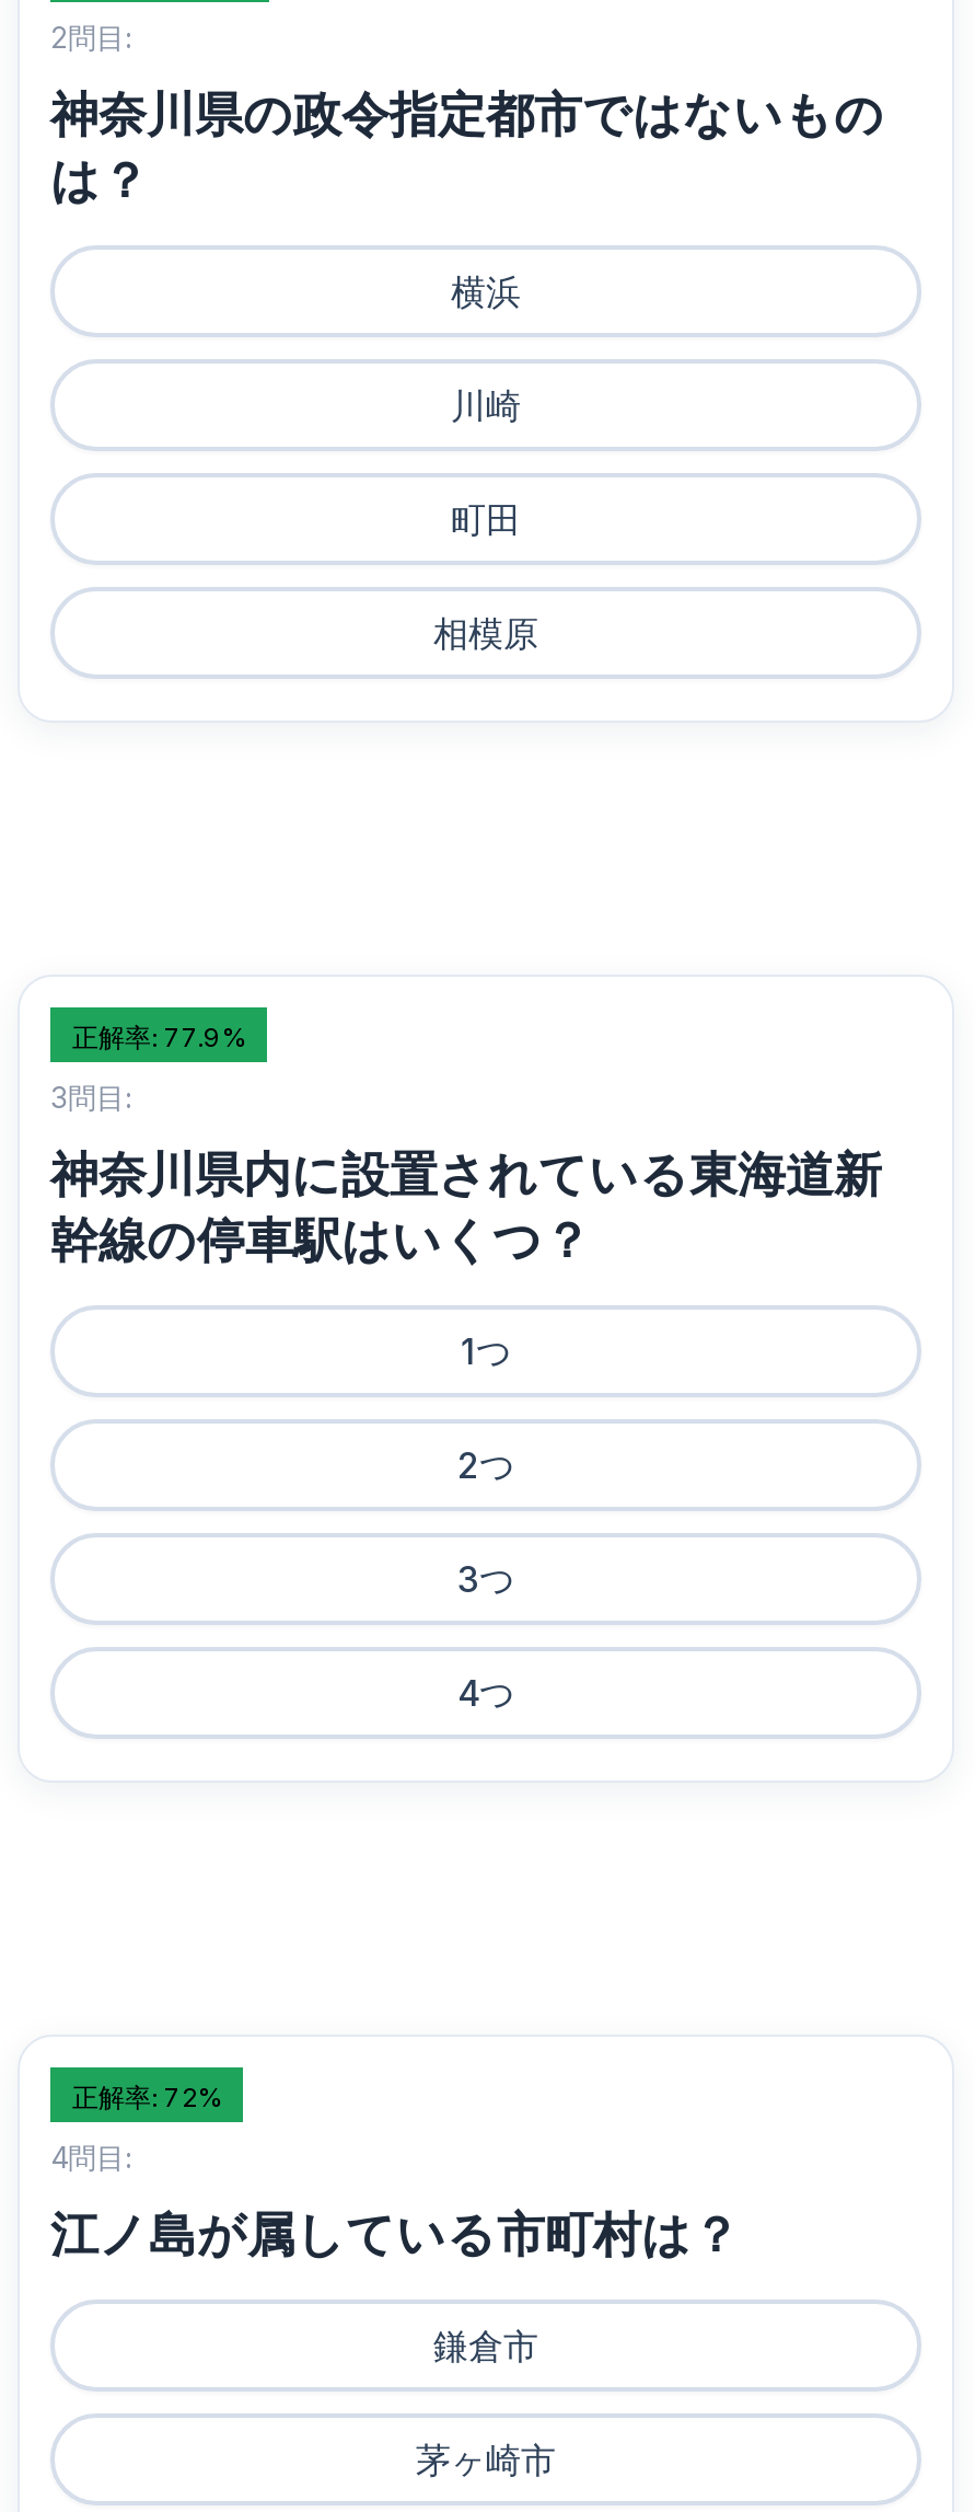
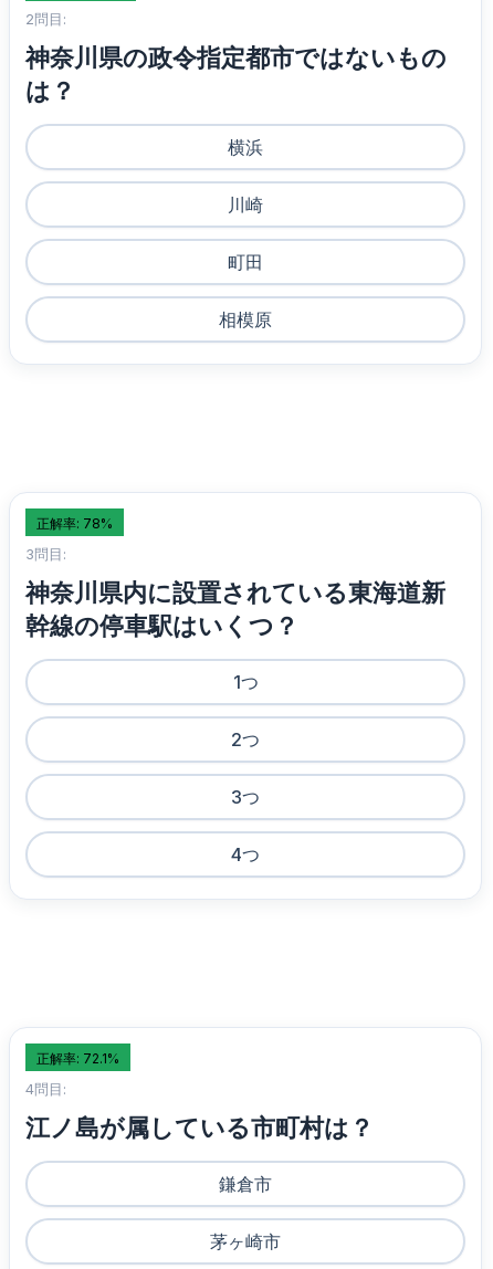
- 正解率: 77.9%
+ 正解率: 78%

- 正解率: 72%
+ 正解率: 72.1%
